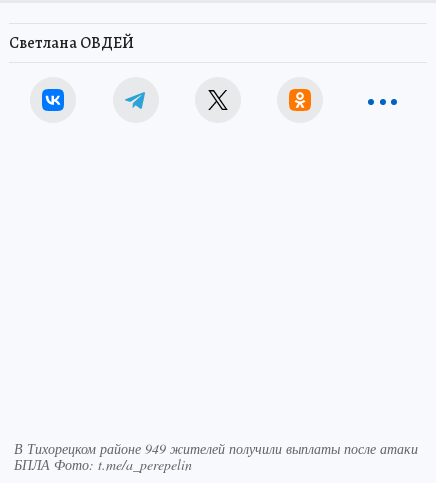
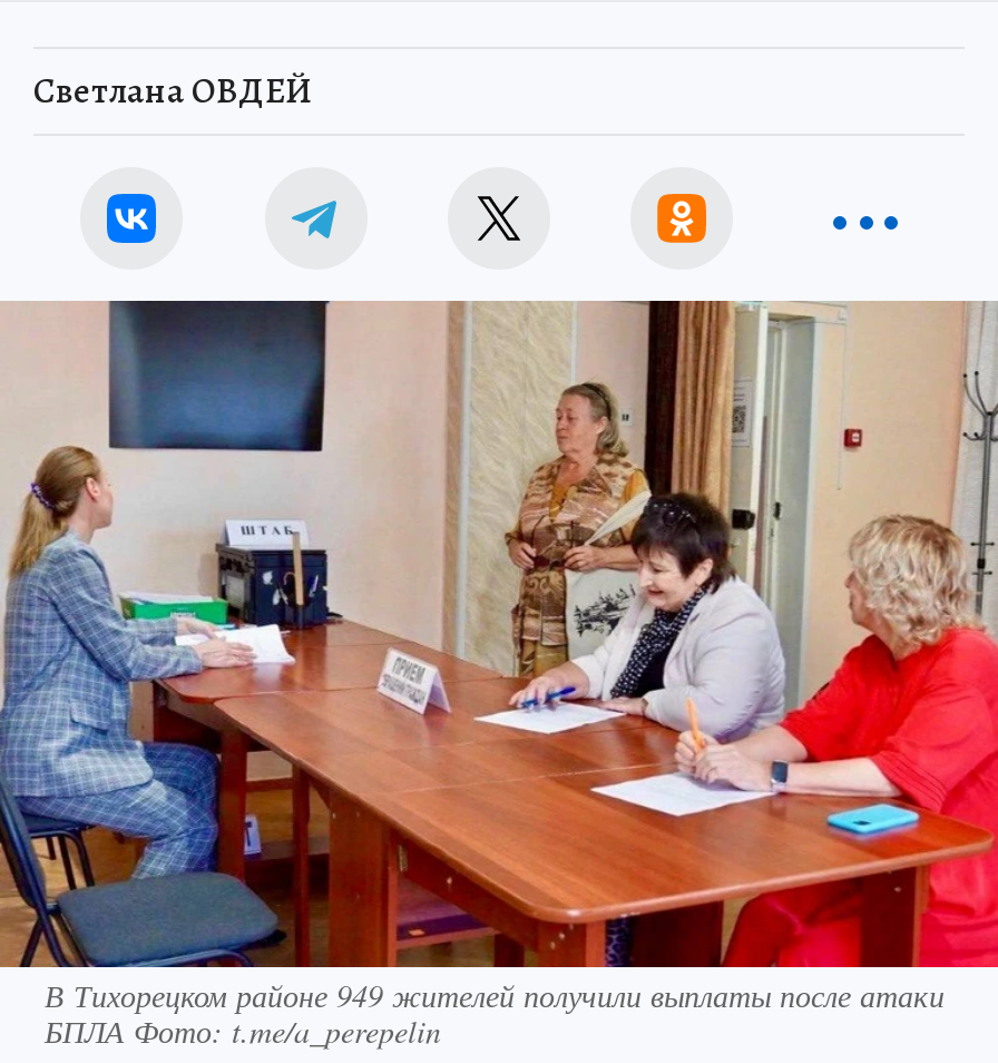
+ [image]
